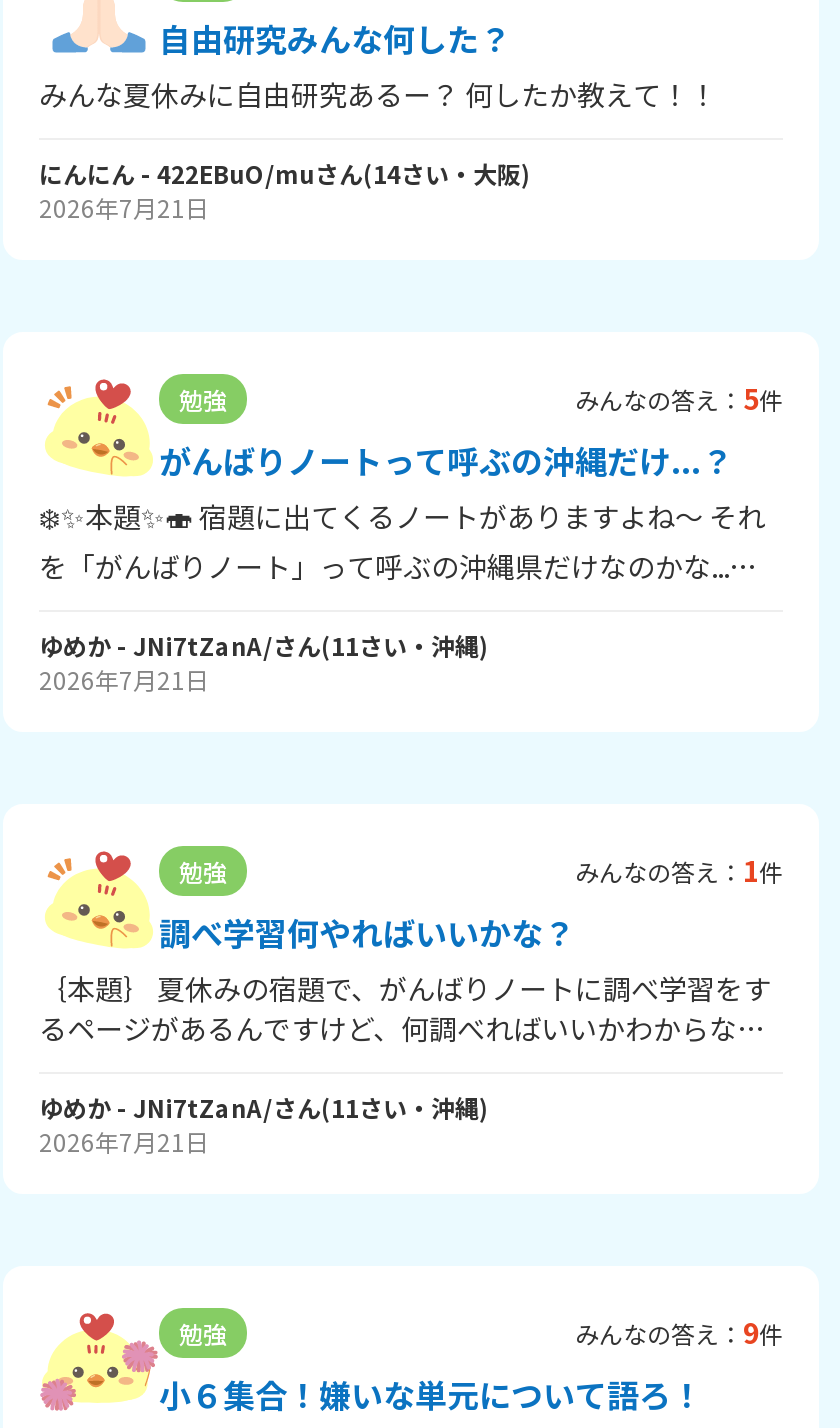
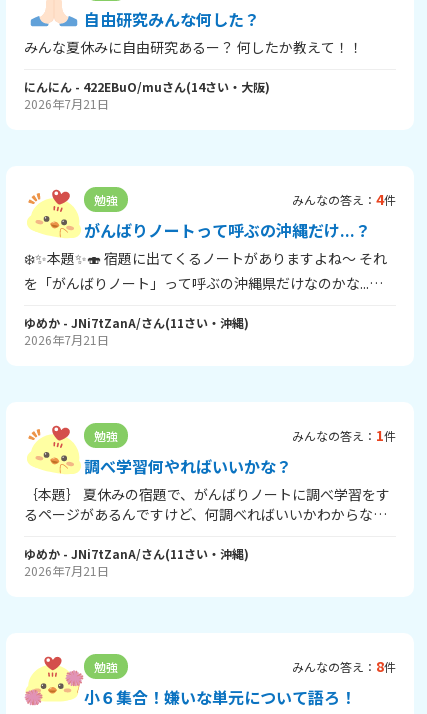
- みんなの答え：5件
+ みんなの答え：4件

- みんなの答え：9件
+ みんなの答え：8件
